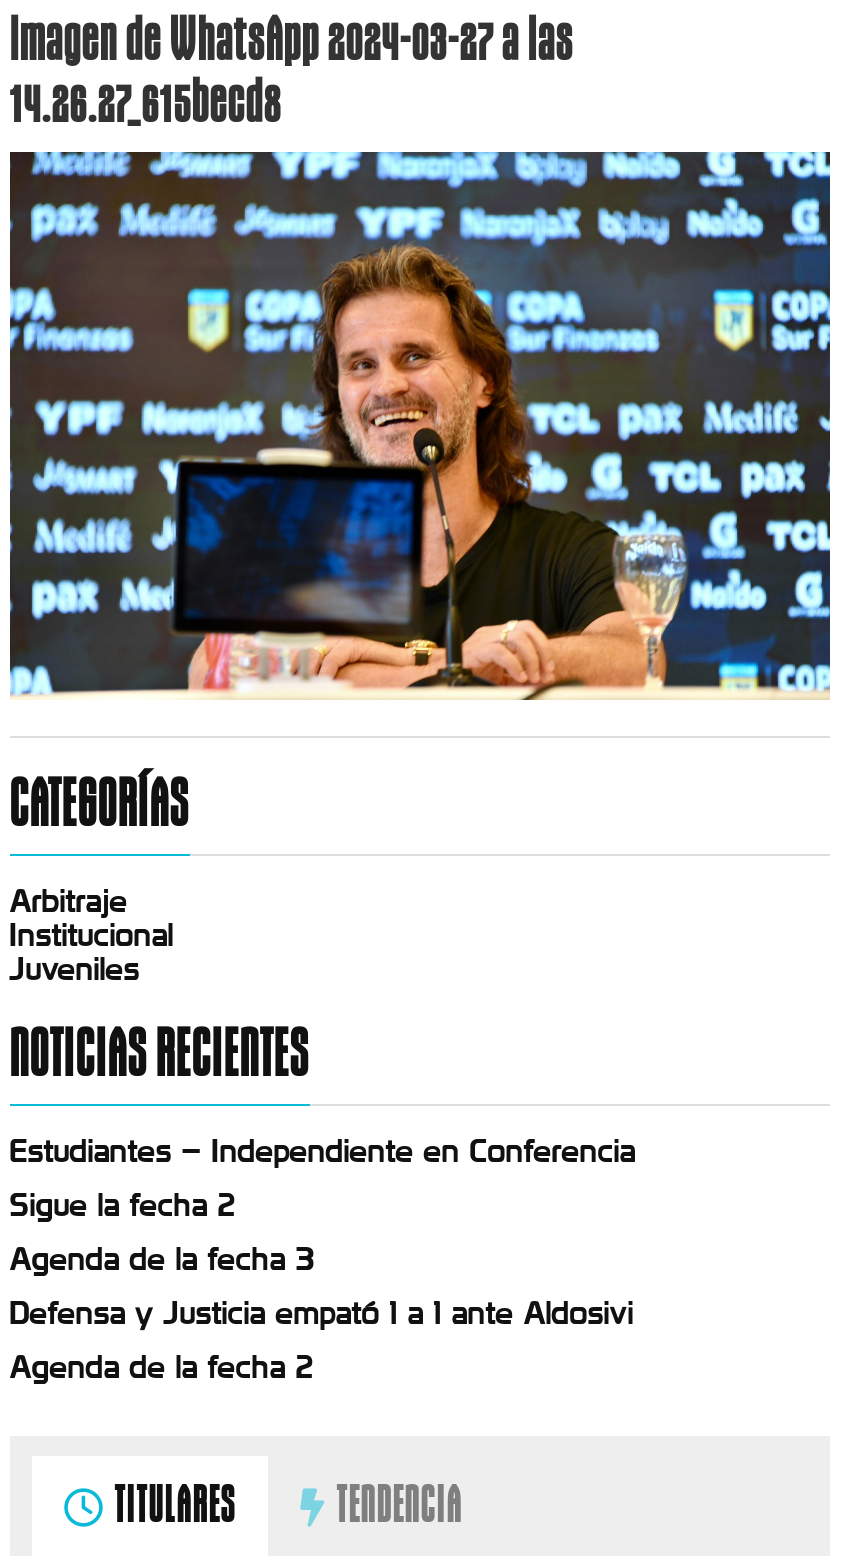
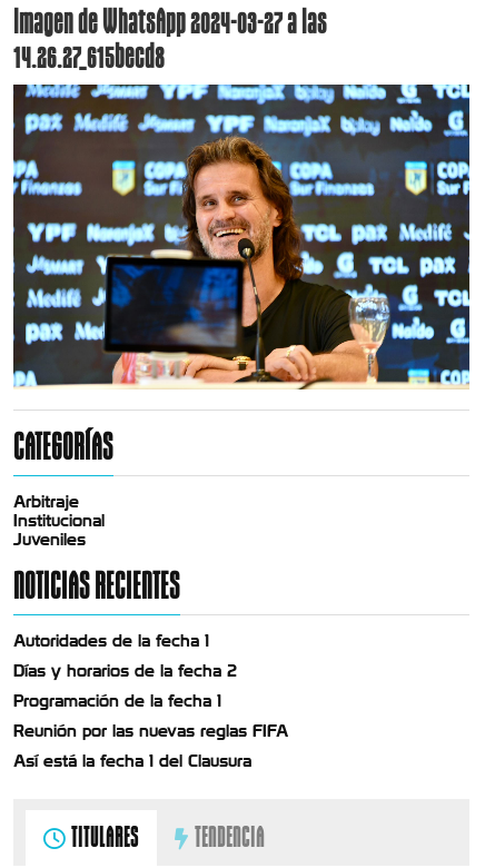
- Estudiantes – Independiente en Conferencia
+ Autoridades de la fecha 1

- Sigue la fecha 2
+ Días y horarios de la fecha 2

- Agenda de la fecha 3
+ Programación de la fecha 1

- Defensa y Justicia empató 1 a 1 ante Aldosivi
+ Reunión por las nuevas reglas FIFA

- Agenda de la fecha 2
+ Así está la fecha 1 del Clausura
